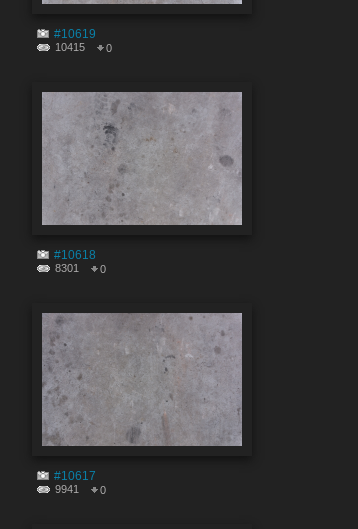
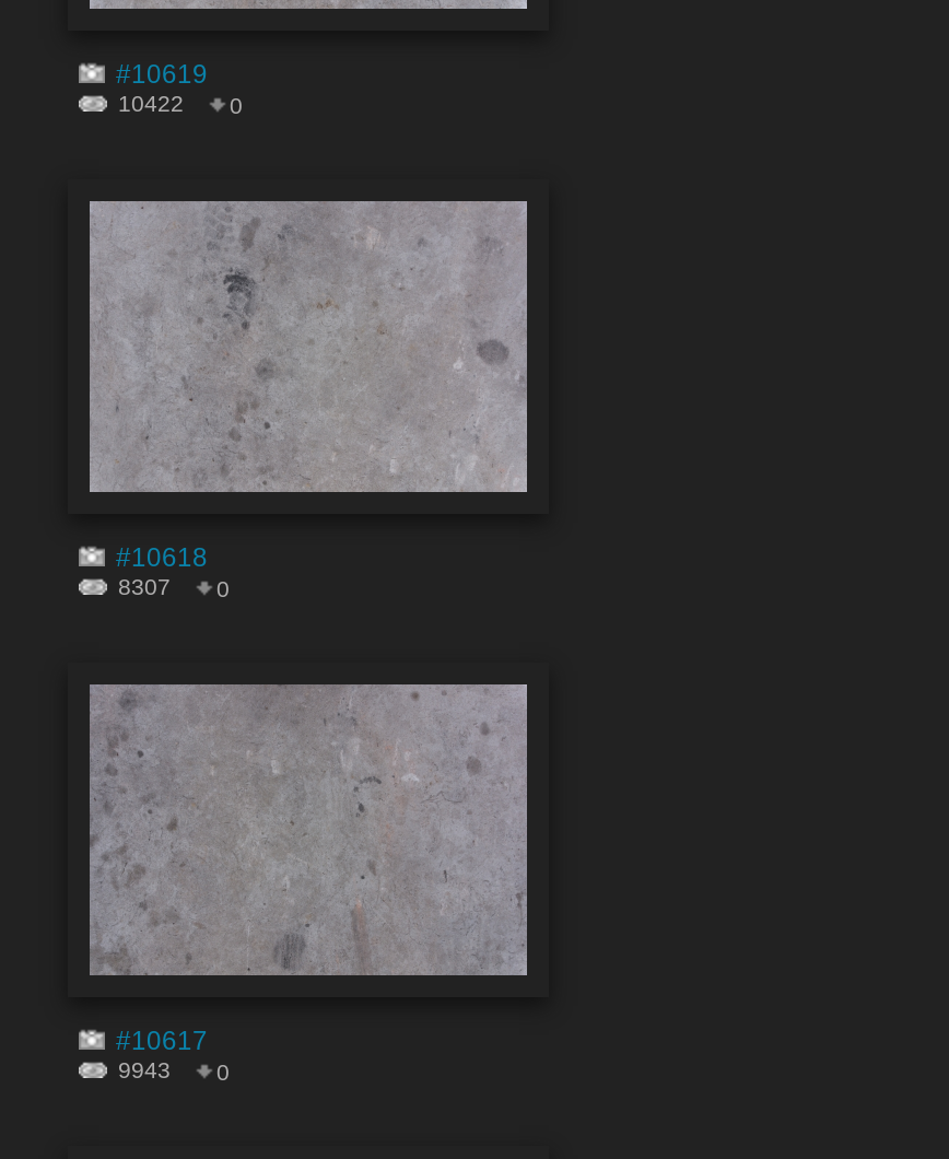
- 10415 0
+ 10422 0

- 8301 0
+ 8307 0

- 9941 0
+ 9943 0
